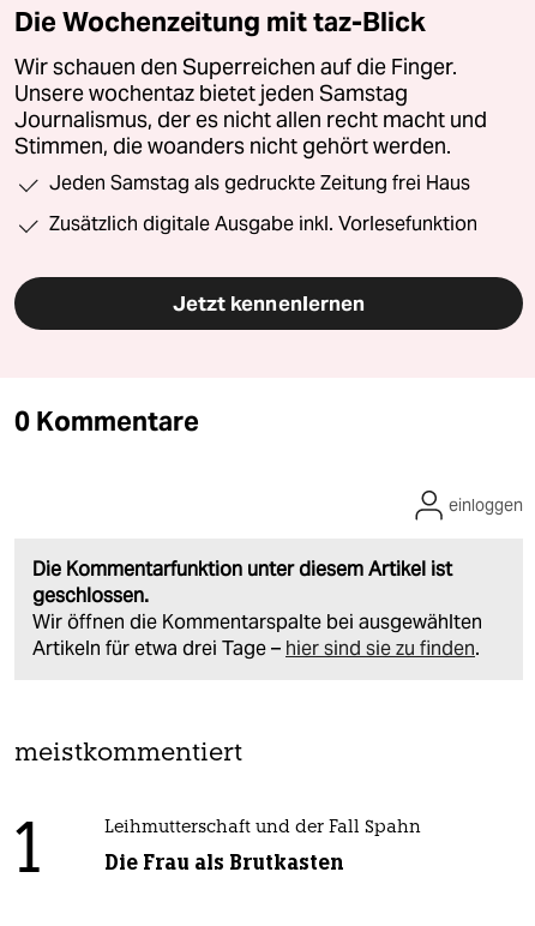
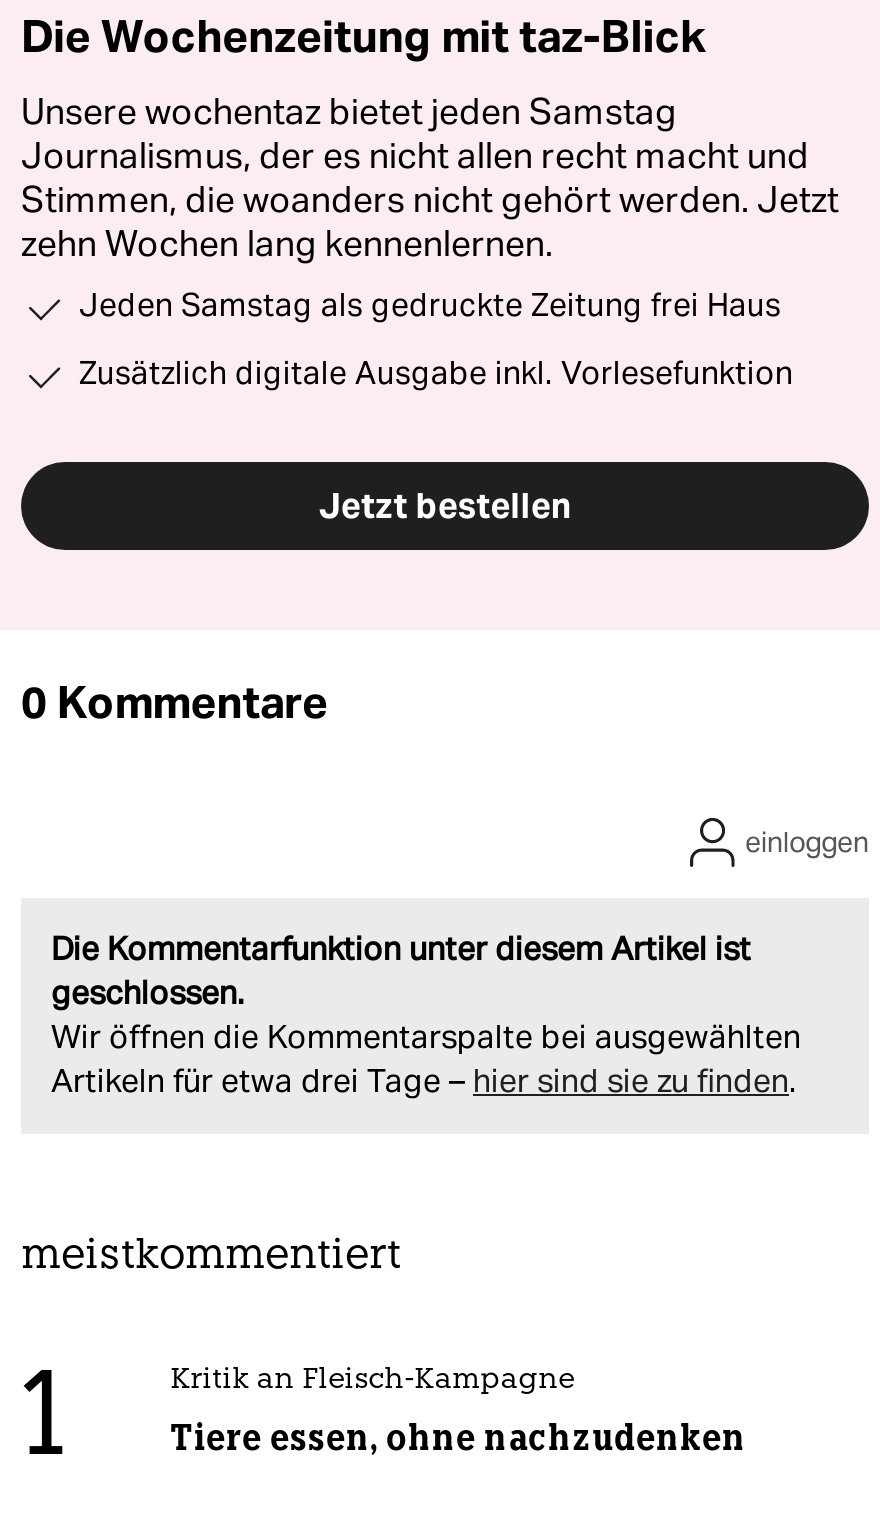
- Wir schauen den Superreichen auf die Finger.

moved up: Unsere wochentaz bietet jeden Samstag | Journalismus, der es nicht allen recht macht und

- Stimmen, die woanders nicht gehört werden.
+ Stimmen, die woanders nicht gehört werden. Jetzt
+ zehn Wochen lang kennenlernen.

- Jetzt kennenlernen
+ Jetzt bestellen

- Leihmutterschaft und der Fall Spahn
+ Kritik an Fleisch-Kampagne

- Die Frau als Brutkasten
+ Tiere essen, ohne nachzudenken
